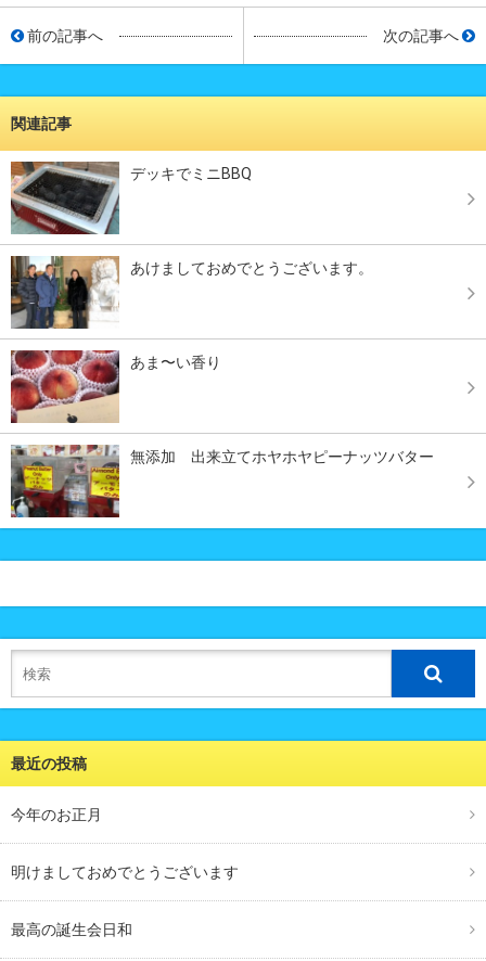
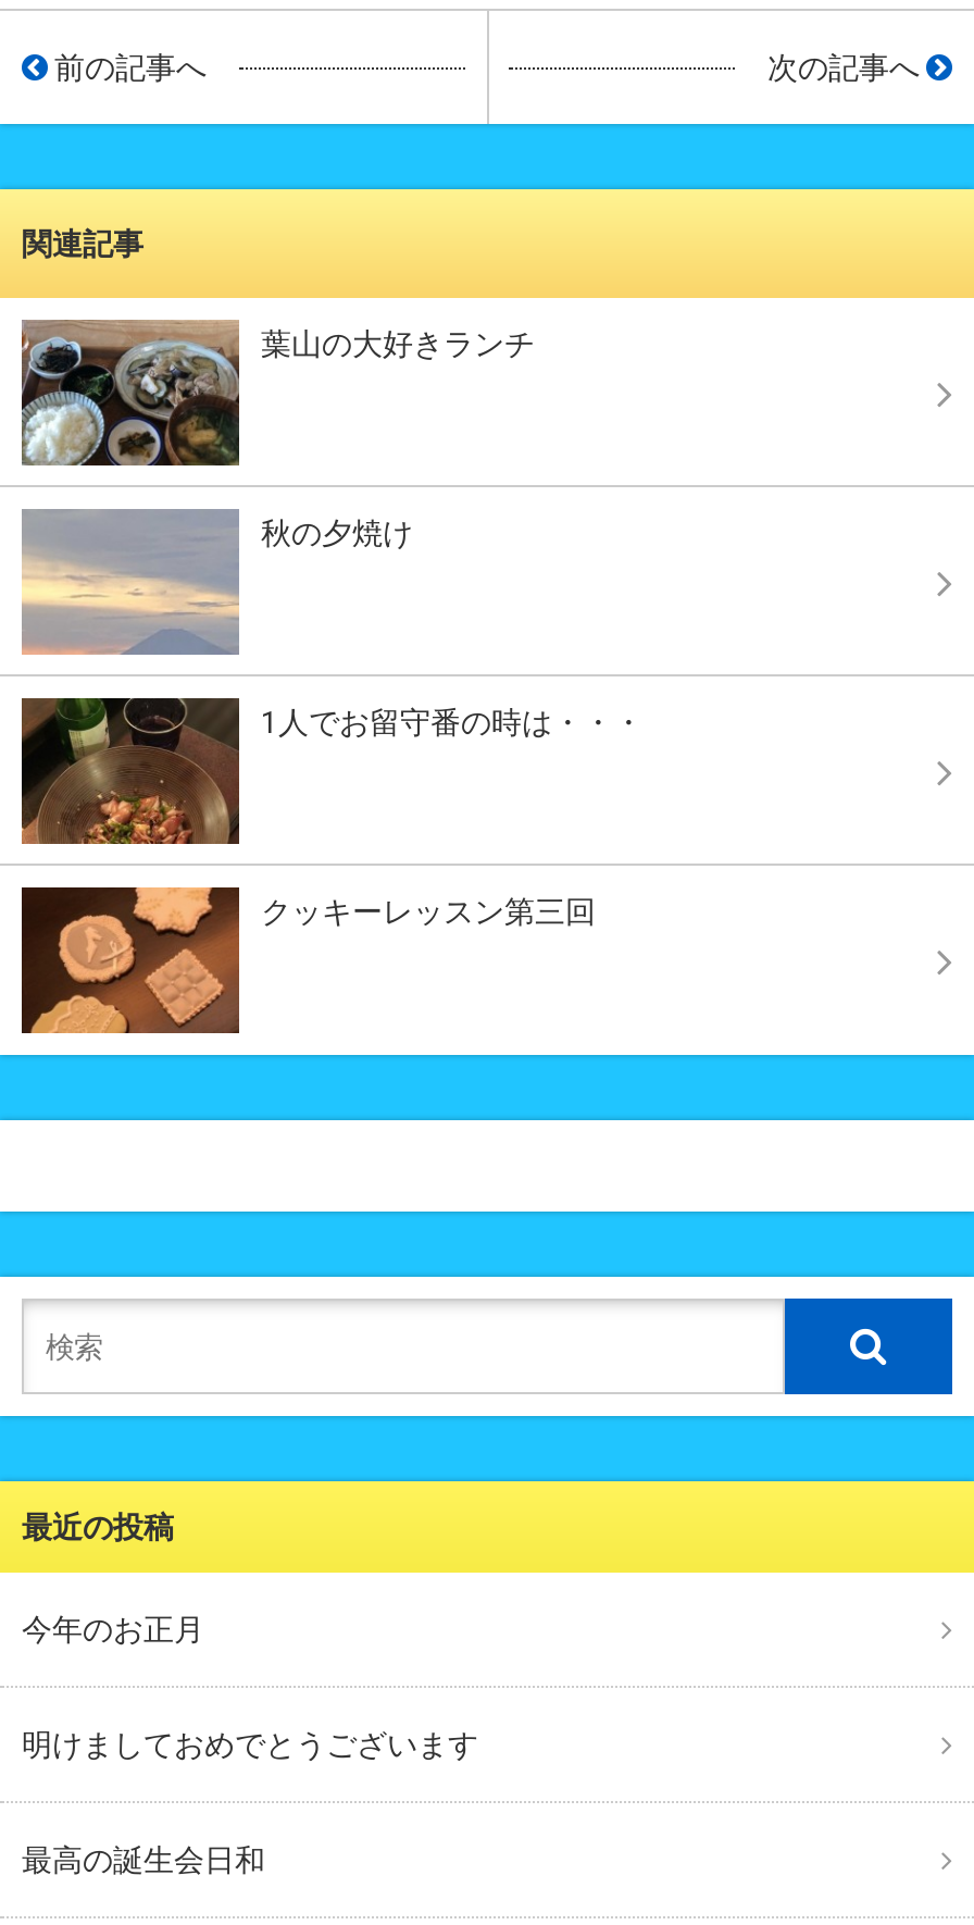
- [image]
- デッキでミニBBQ
+ [image]
+ 葉山の大好きランチ

- [image]
- あけましておめでとうございます。
+ [image]
+ 秋の夕焼け

- [image]
- あま〜い香り
+ [image]
+ 1人でお留守番の時は・・・

- [image]
- 無添加 出来立てホヤホヤピーナッツバター
+ [image]
+ クッキーレッスン第三回
